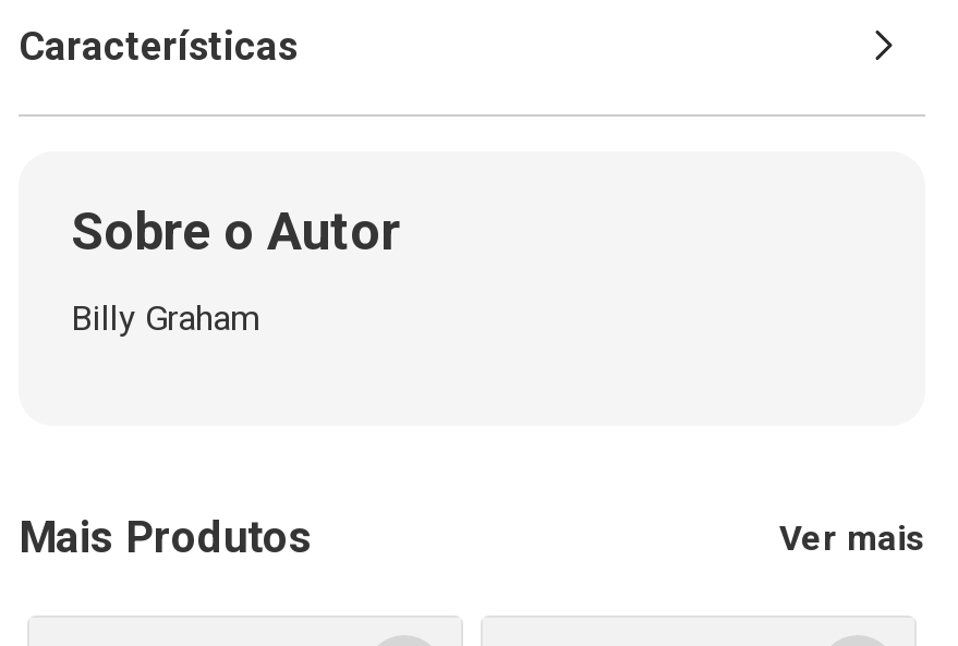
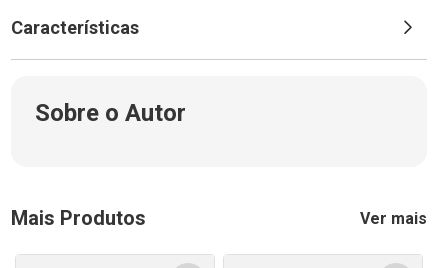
- Billy Graham
